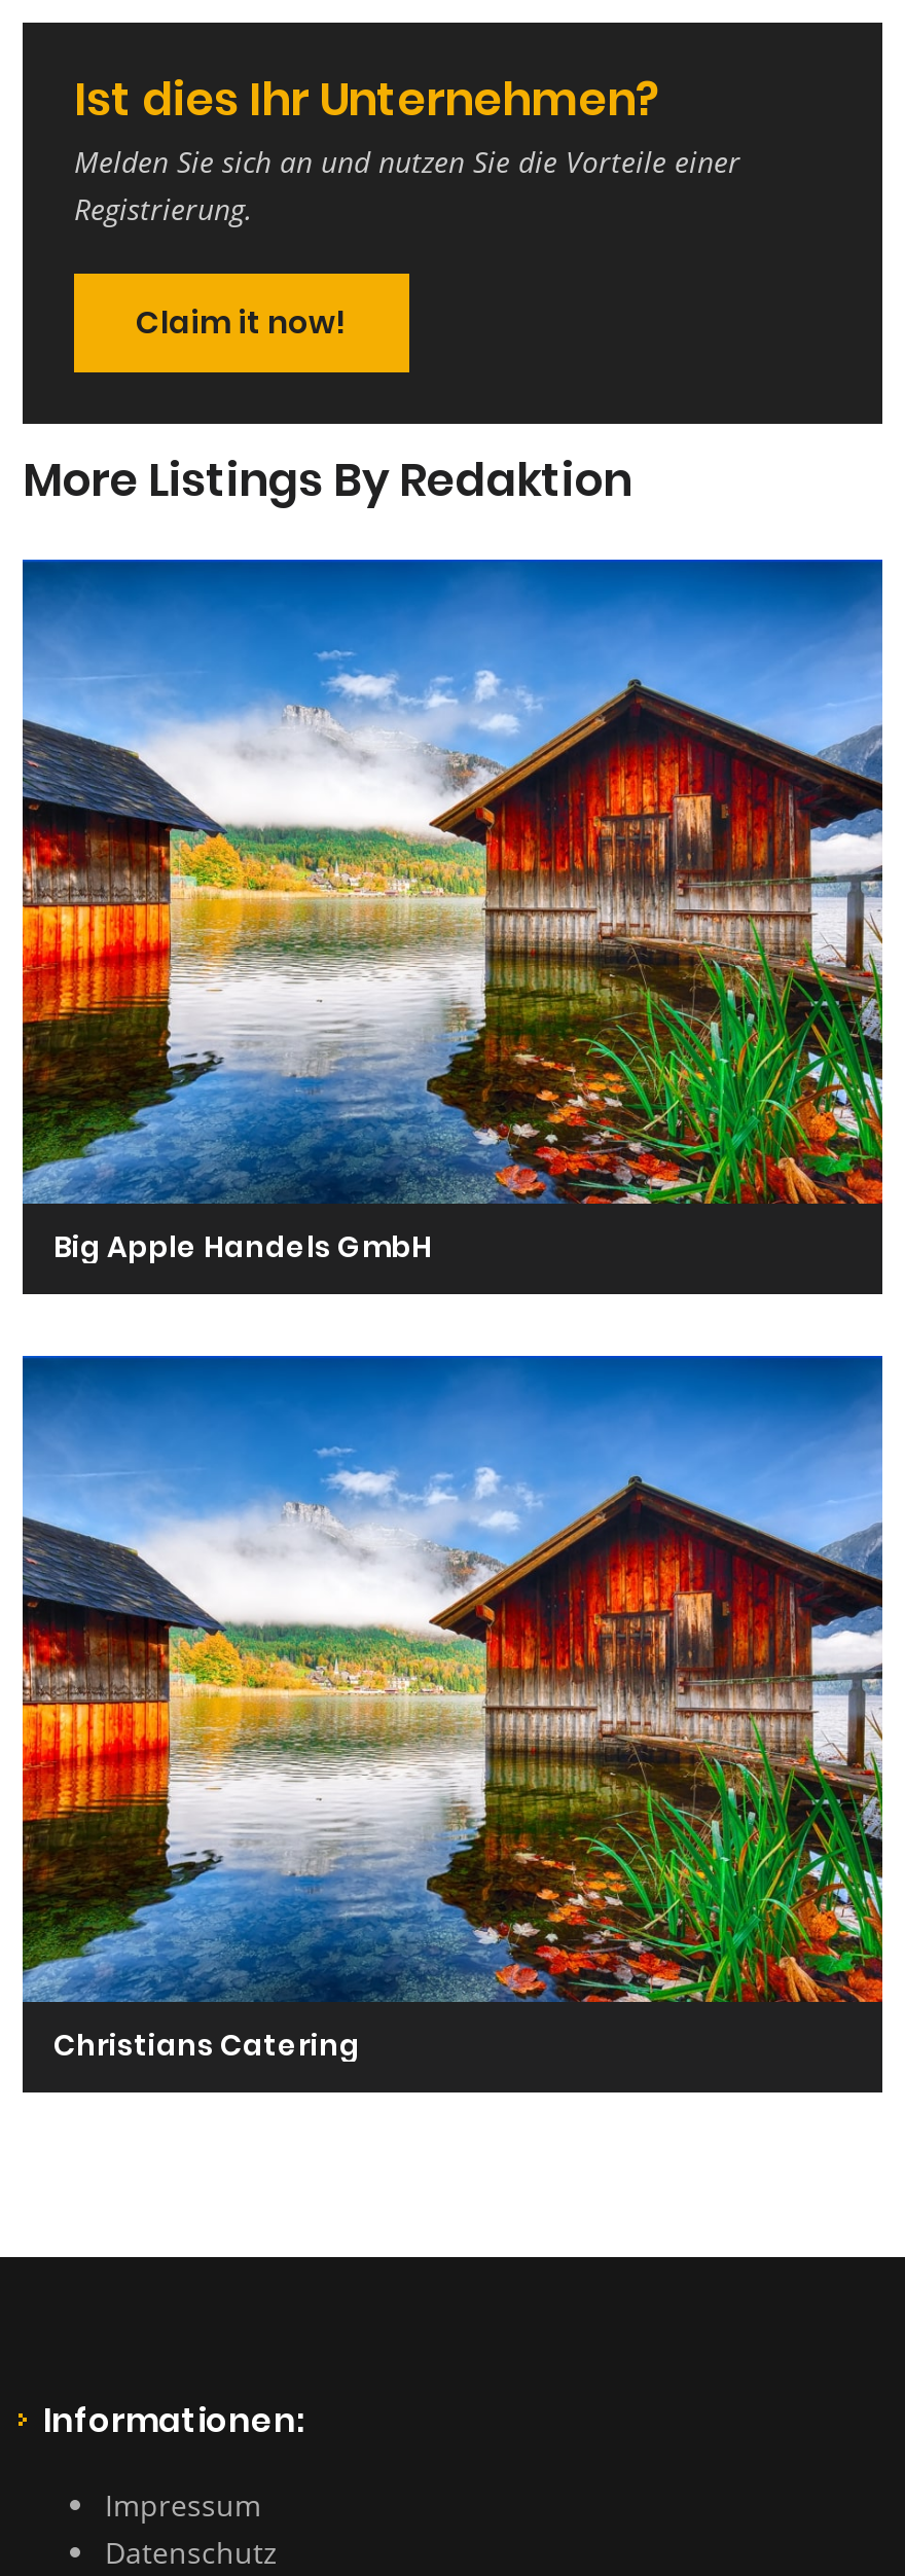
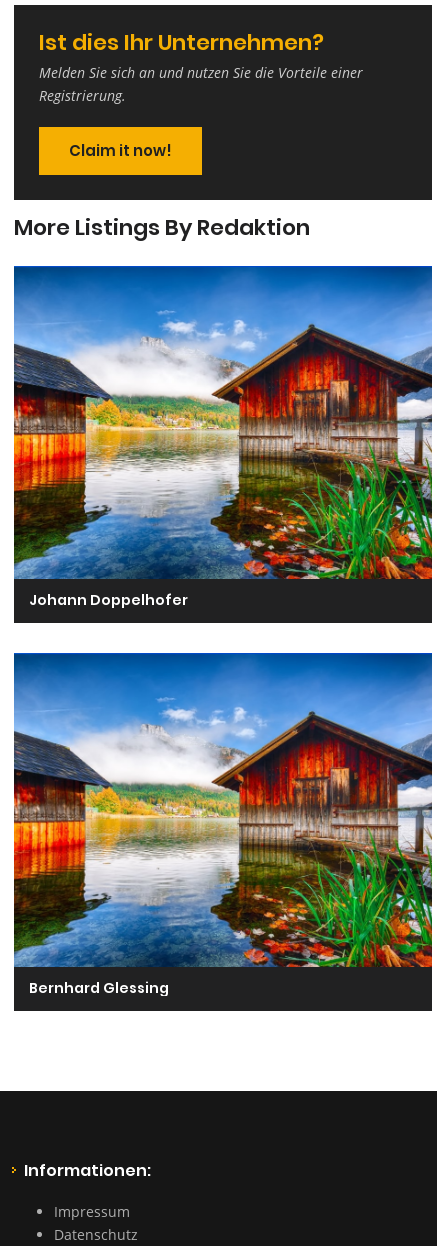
- Big Apple Handels GmbH
+ Johann Doppelhofer

- Christians Catering
+ Bernhard Glessing
